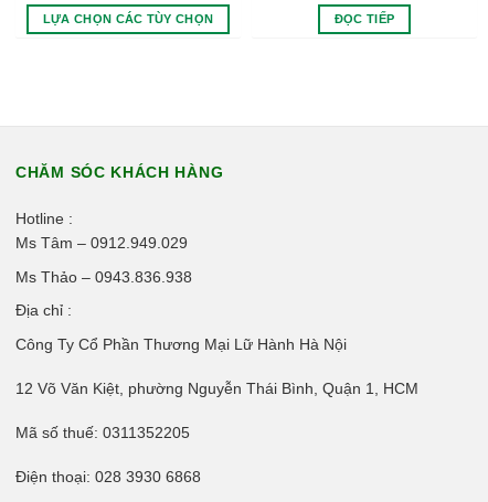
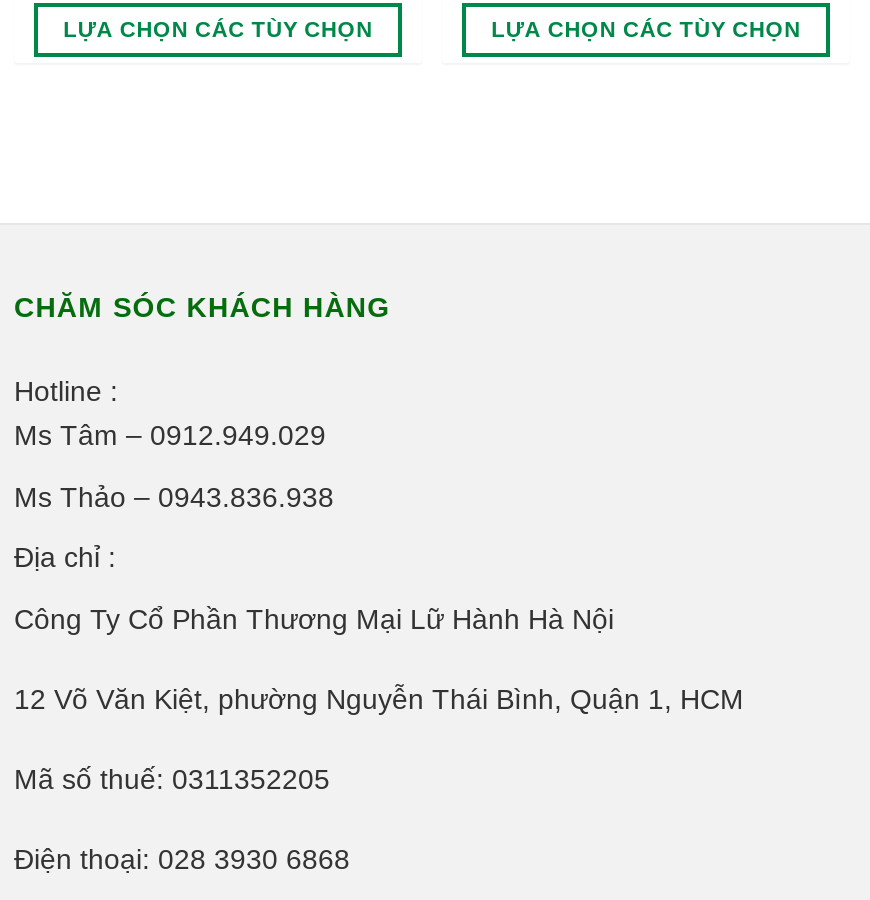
- ĐỌC TIẾP
+ LỰA CHỌN CÁC TÙY CHỌN
